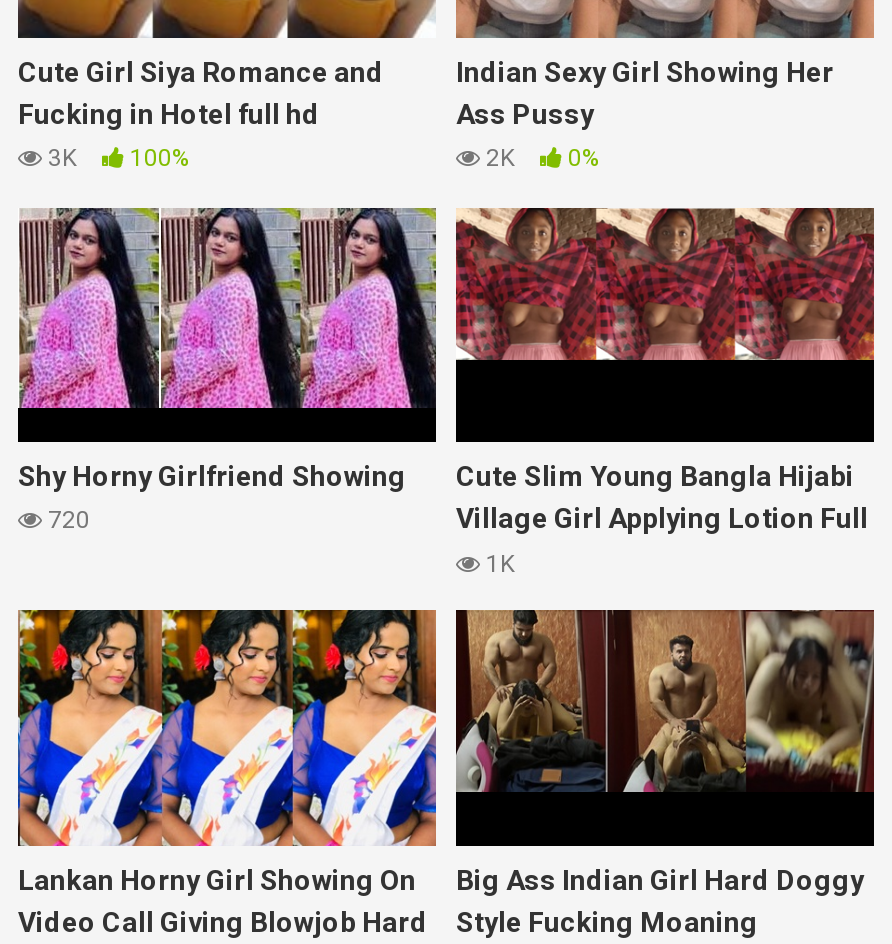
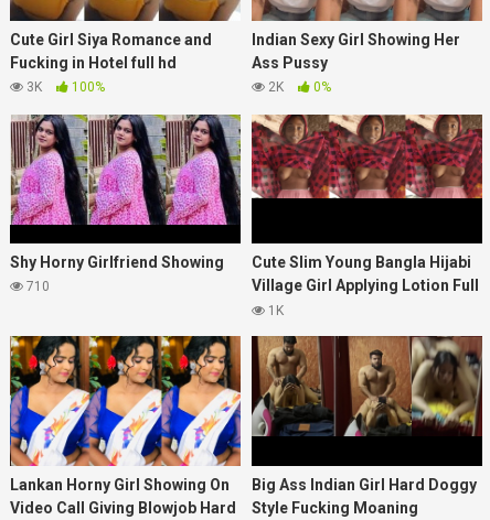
- 720
+ 710
